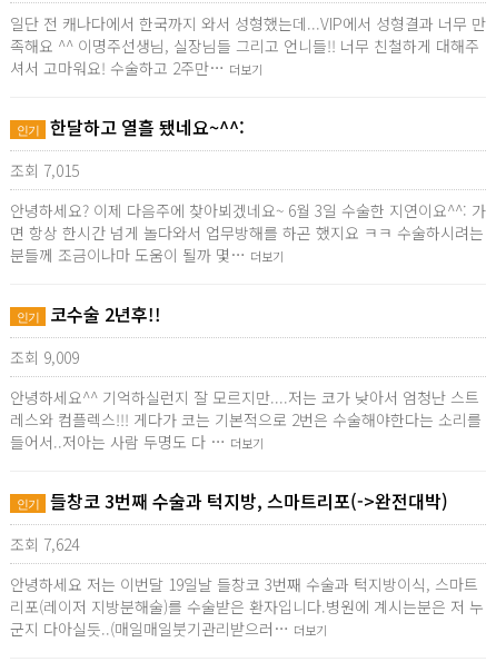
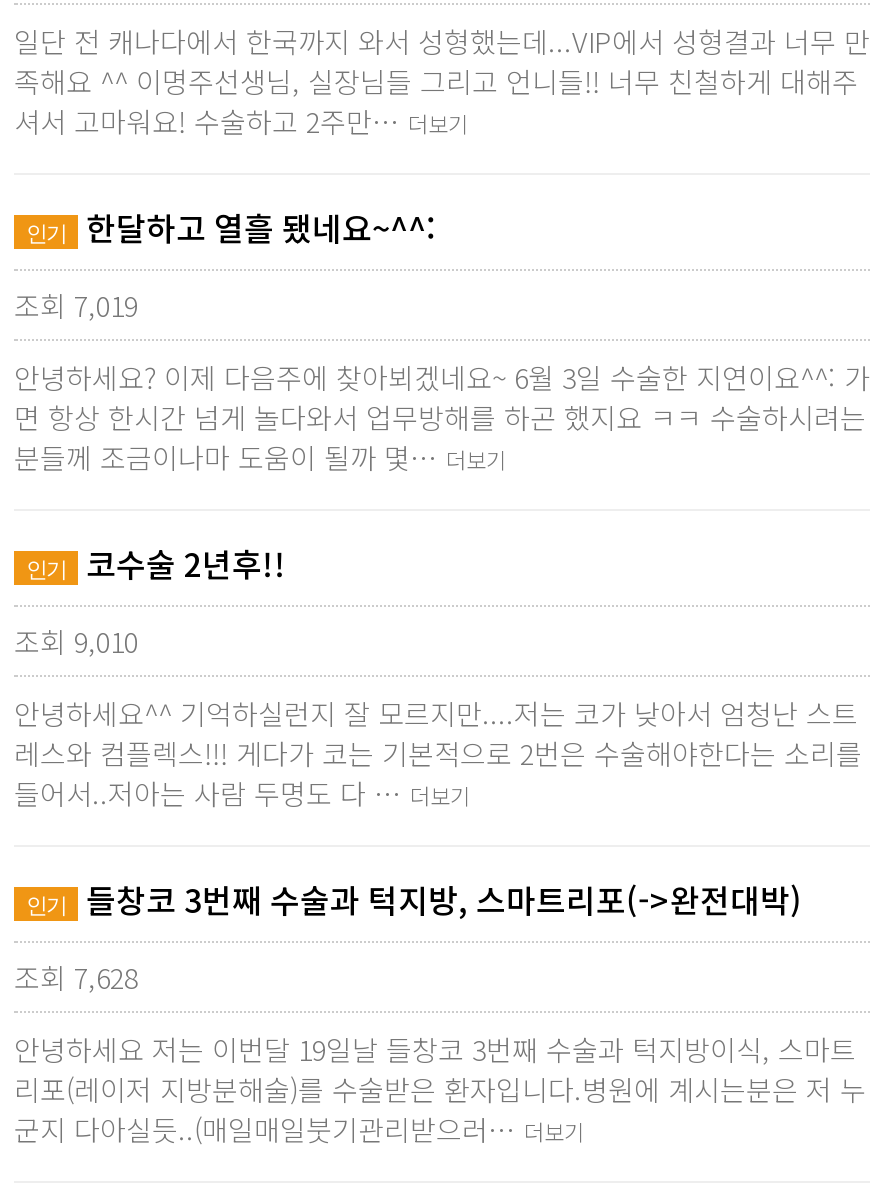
- 조회 7,015
+ 조회 7,019

- 조회 9,009
+ 조회 9,010

- 조회 7,624
+ 조회 7,628
